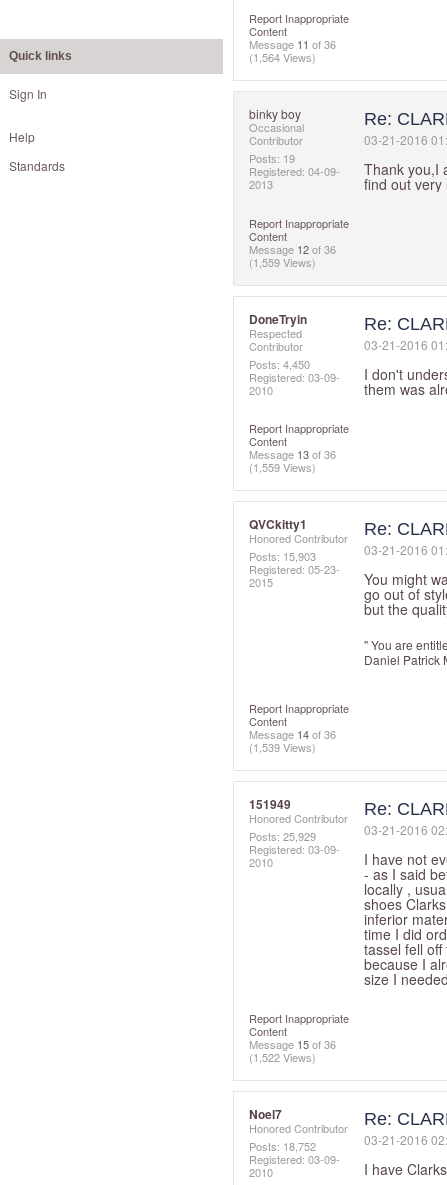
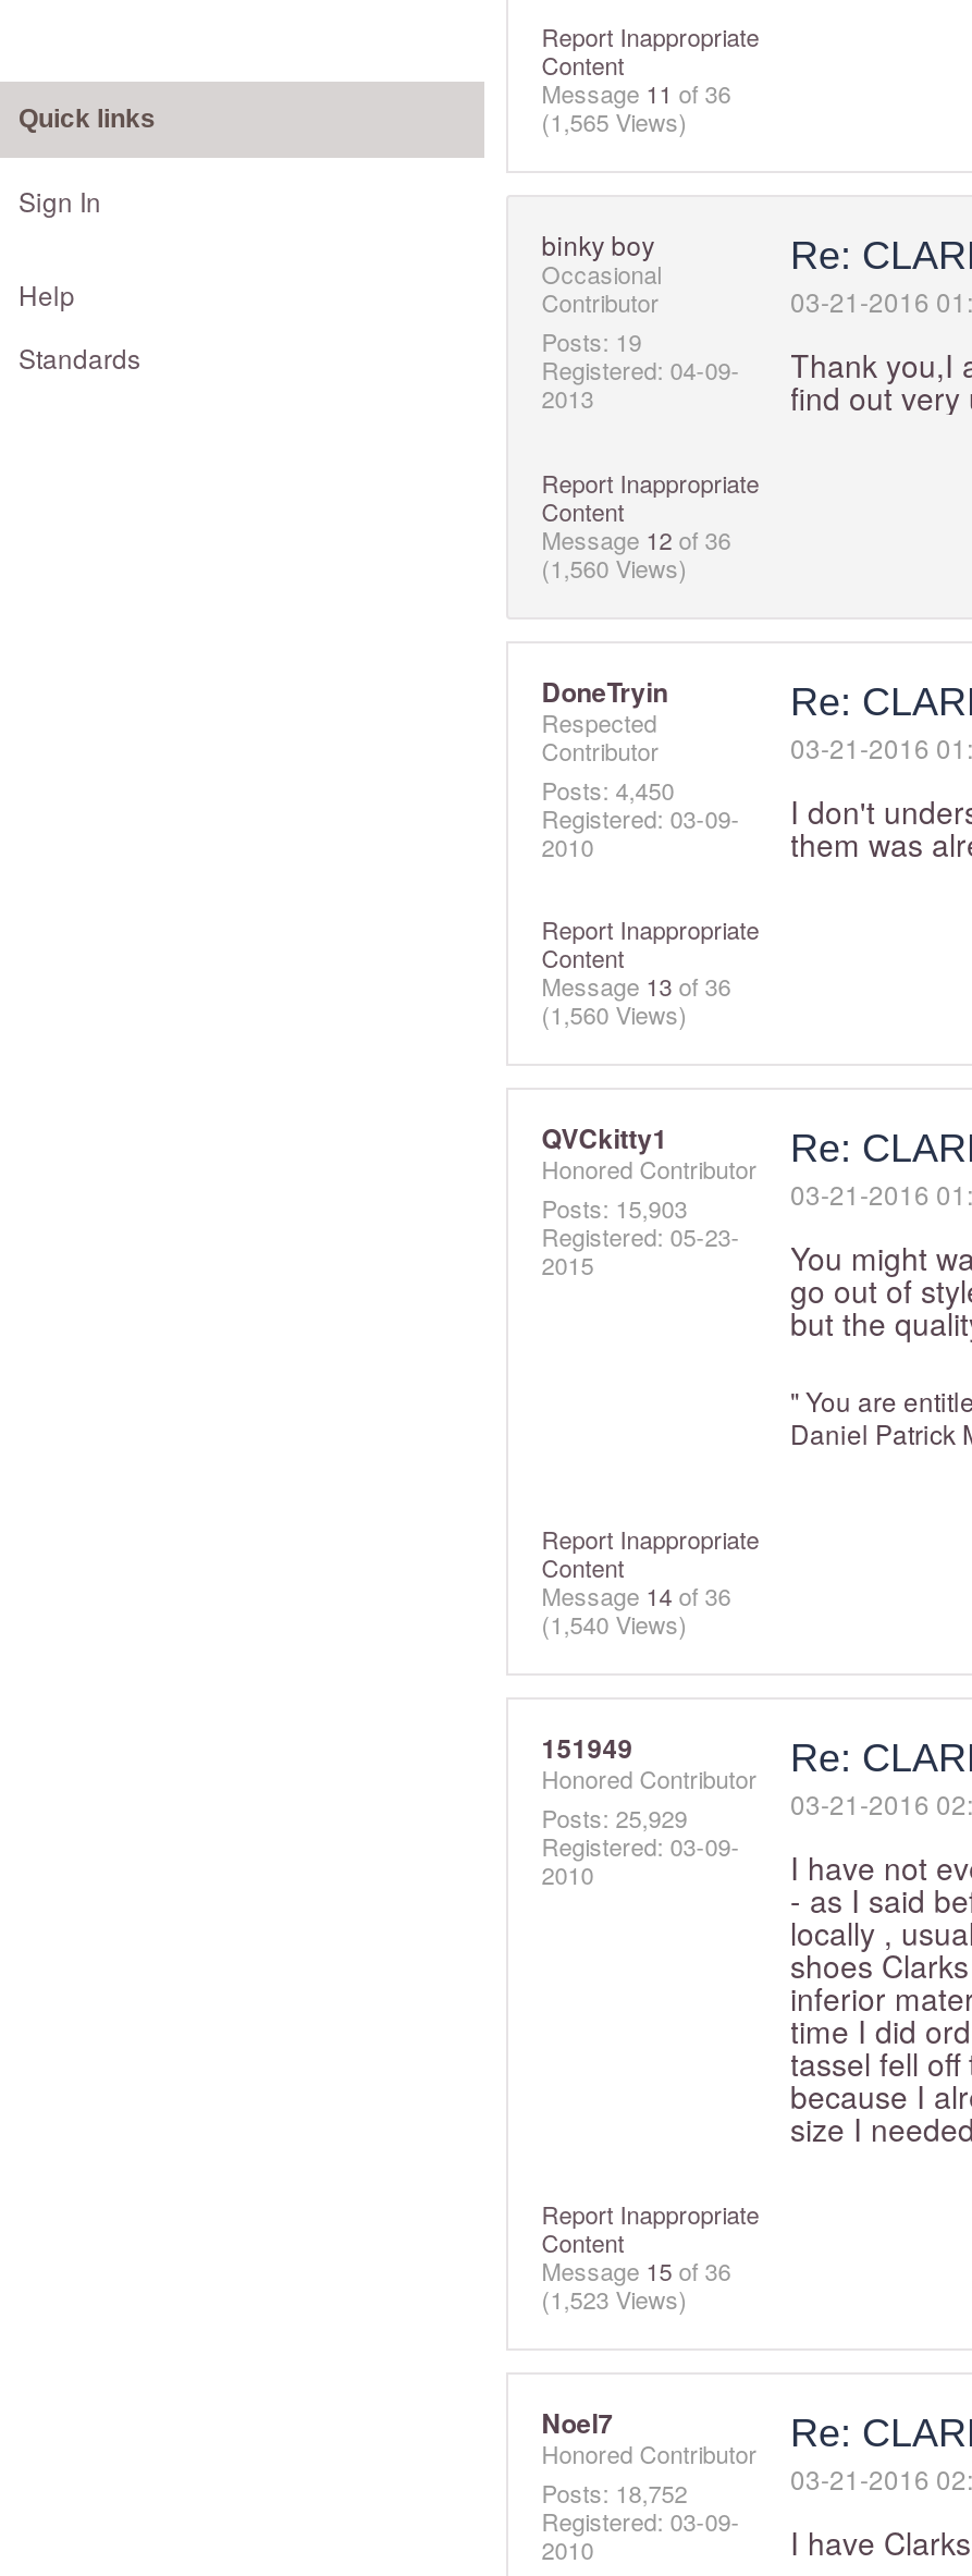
- (1,564 Views)
+ (1,565 Views)

- (1,559 Views)
+ (1,560 Views)

- (1,559 Views)
+ (1,560 Views)

- (1,539 Views)
+ (1,540 Views)

- (1,522 Views)
+ (1,523 Views)
